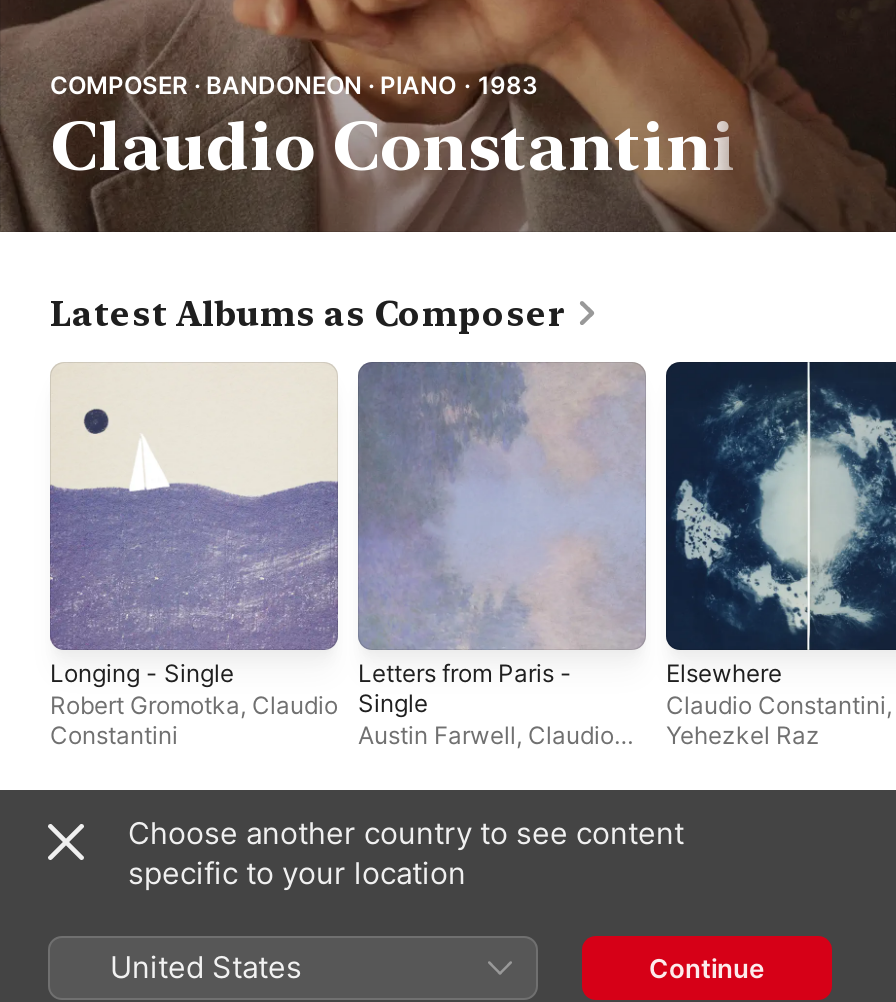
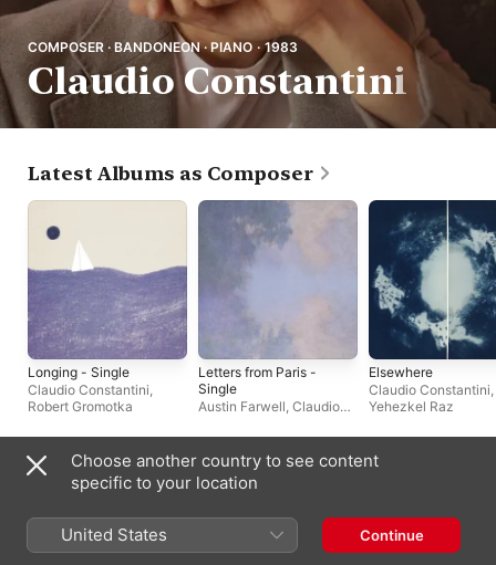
- Robert Gromotka, Claudio
- Constantini
+ Claudio Constantini,
+ Robert Gromotka
